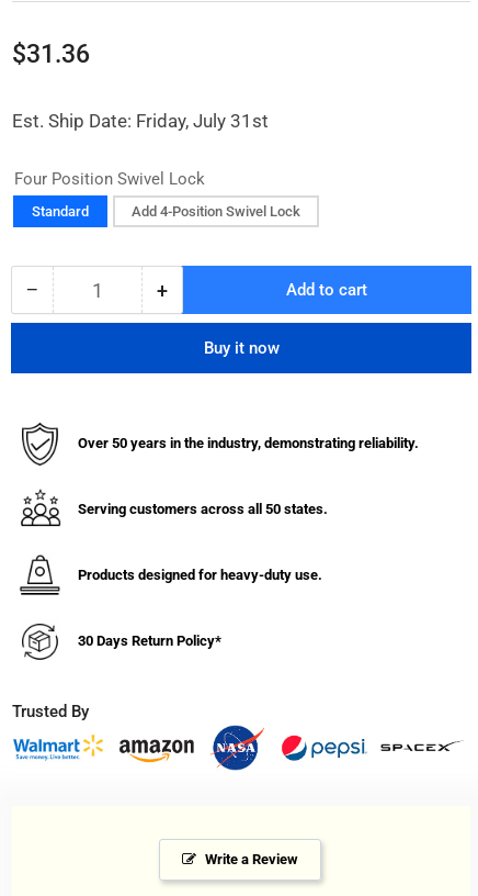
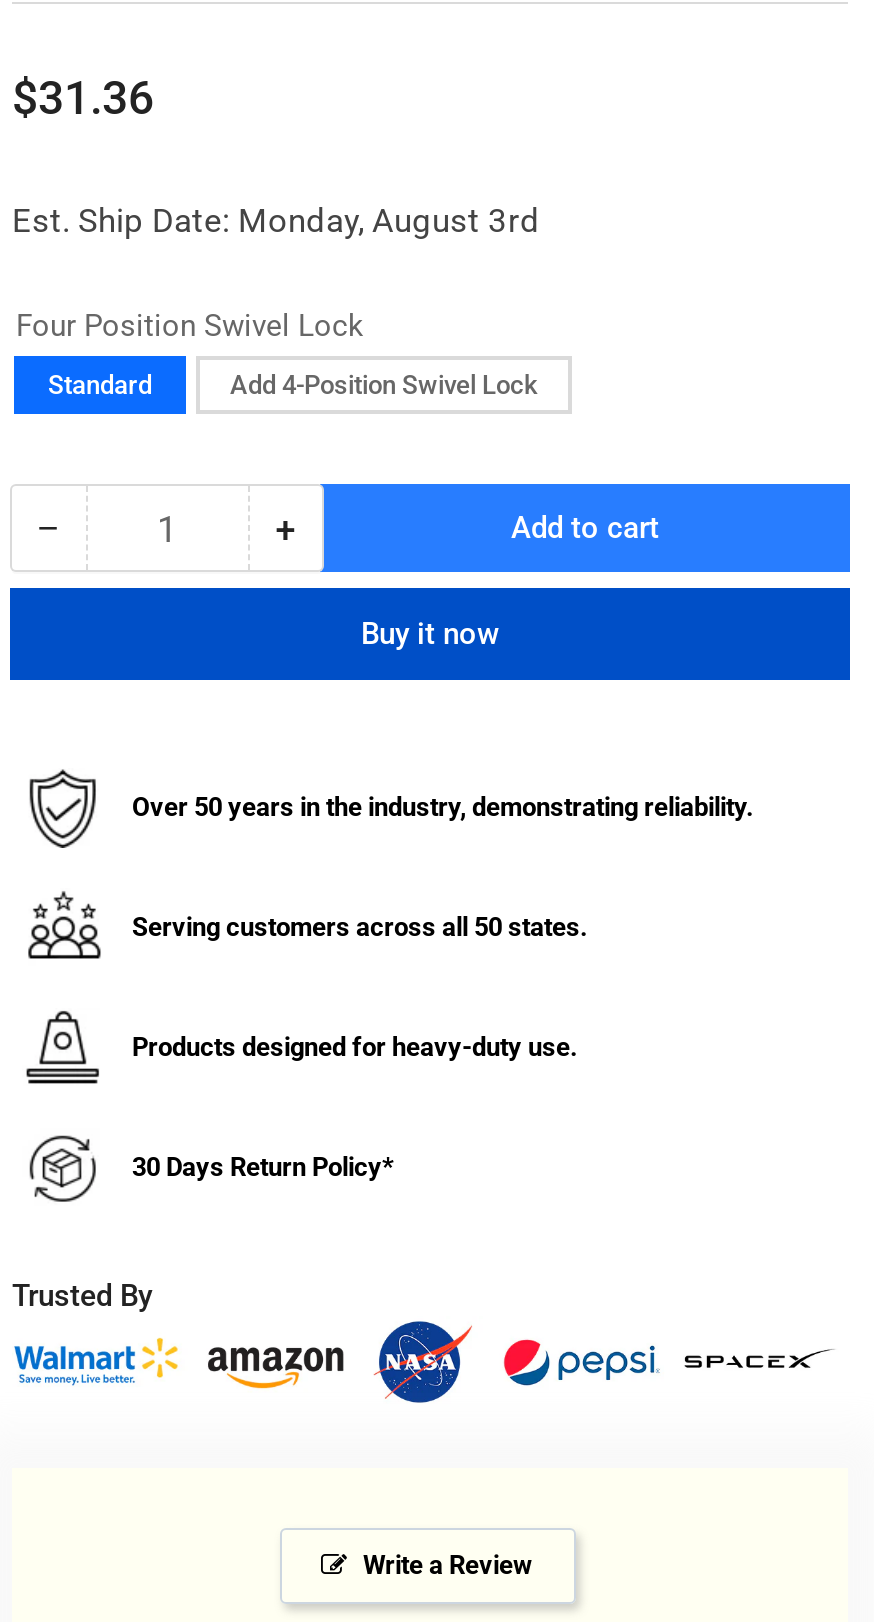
- Est. Ship Date: Friday, July 31st
+ Est. Ship Date: Monday, August 3rd
